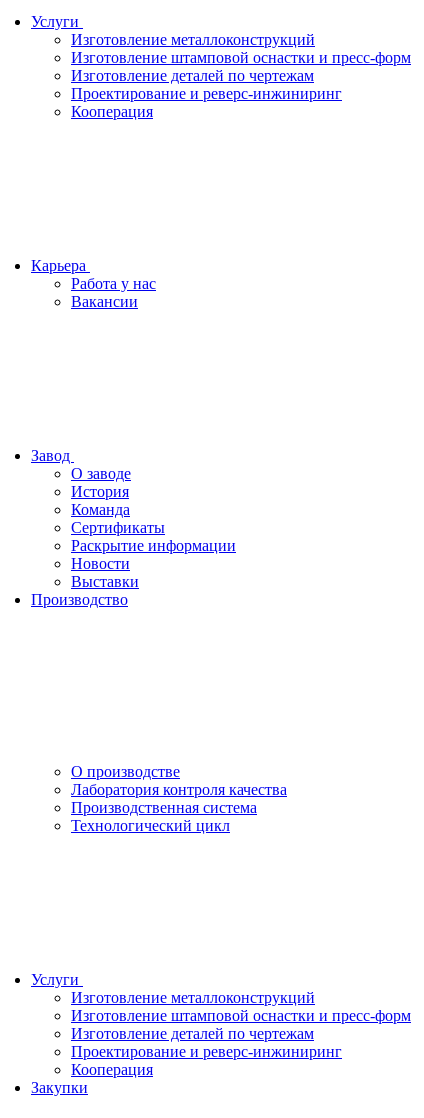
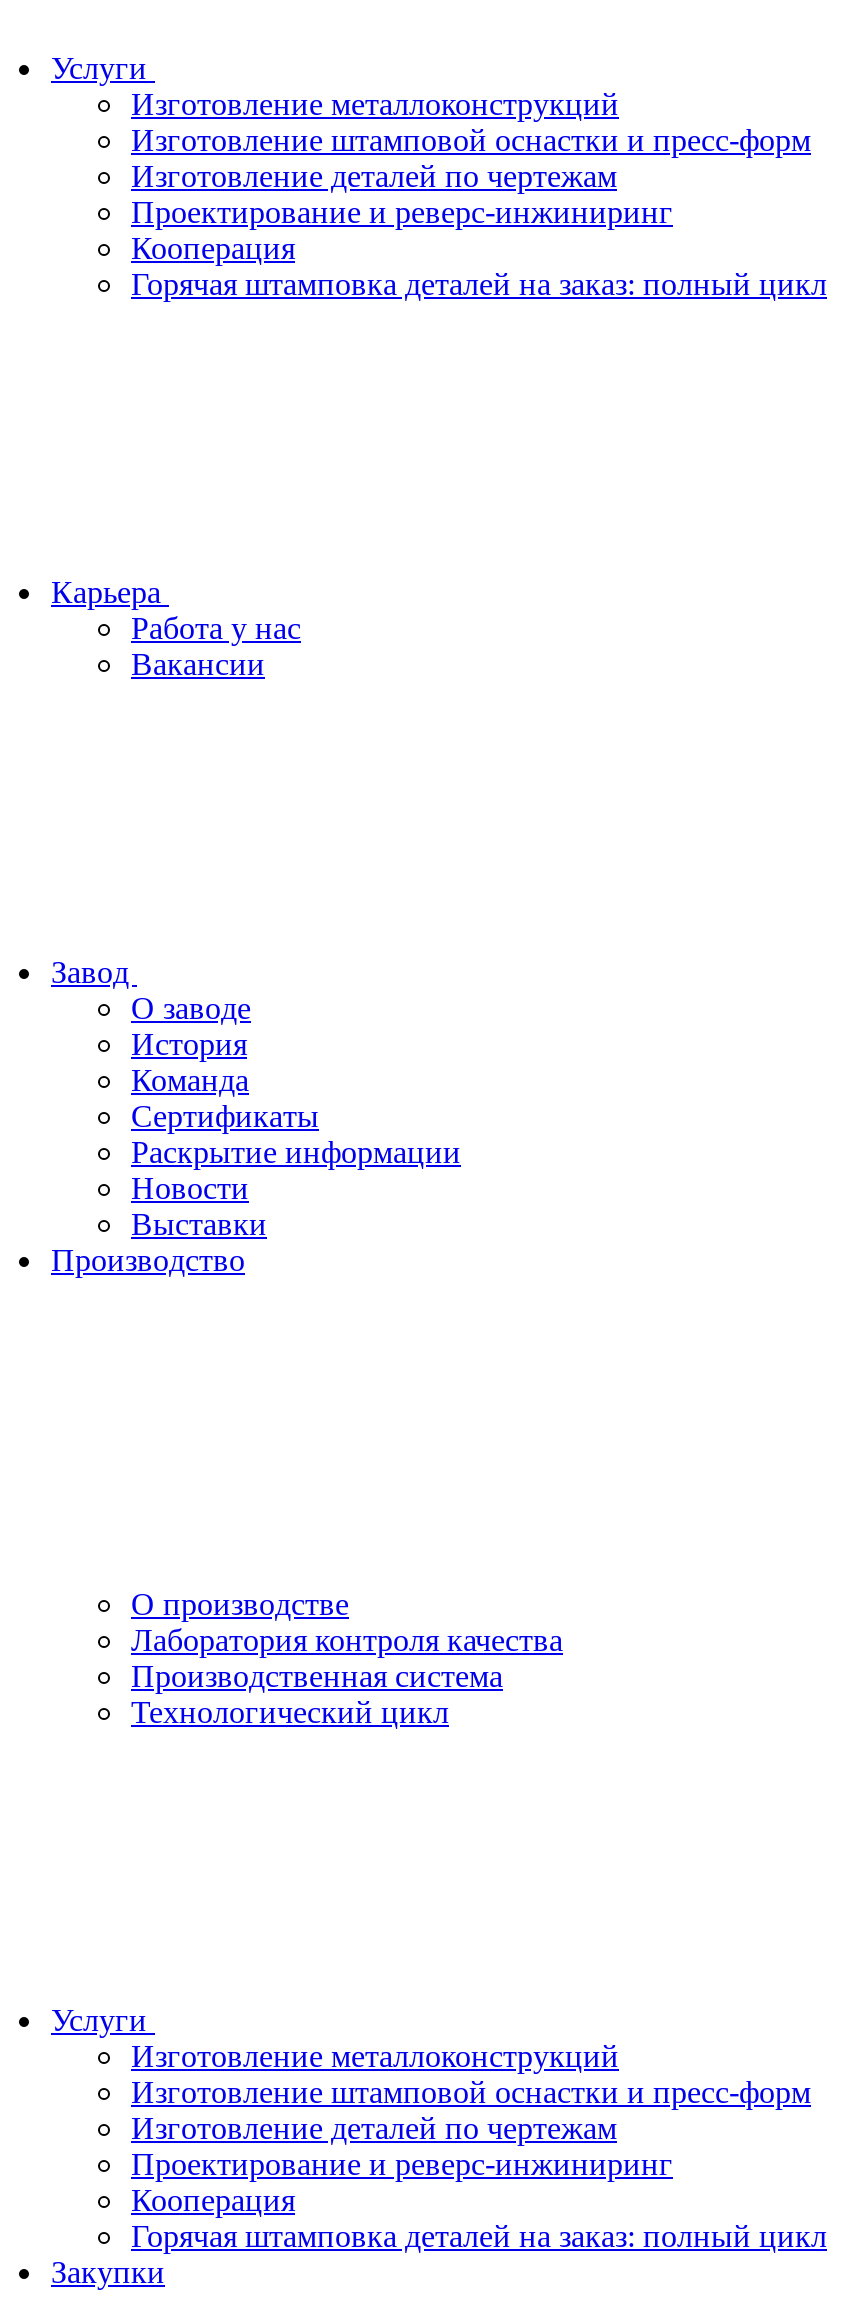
+ Горячая штамповка деталей на заказ: полный цикл

+ Горячая штамповка деталей на заказ: полный цикл
